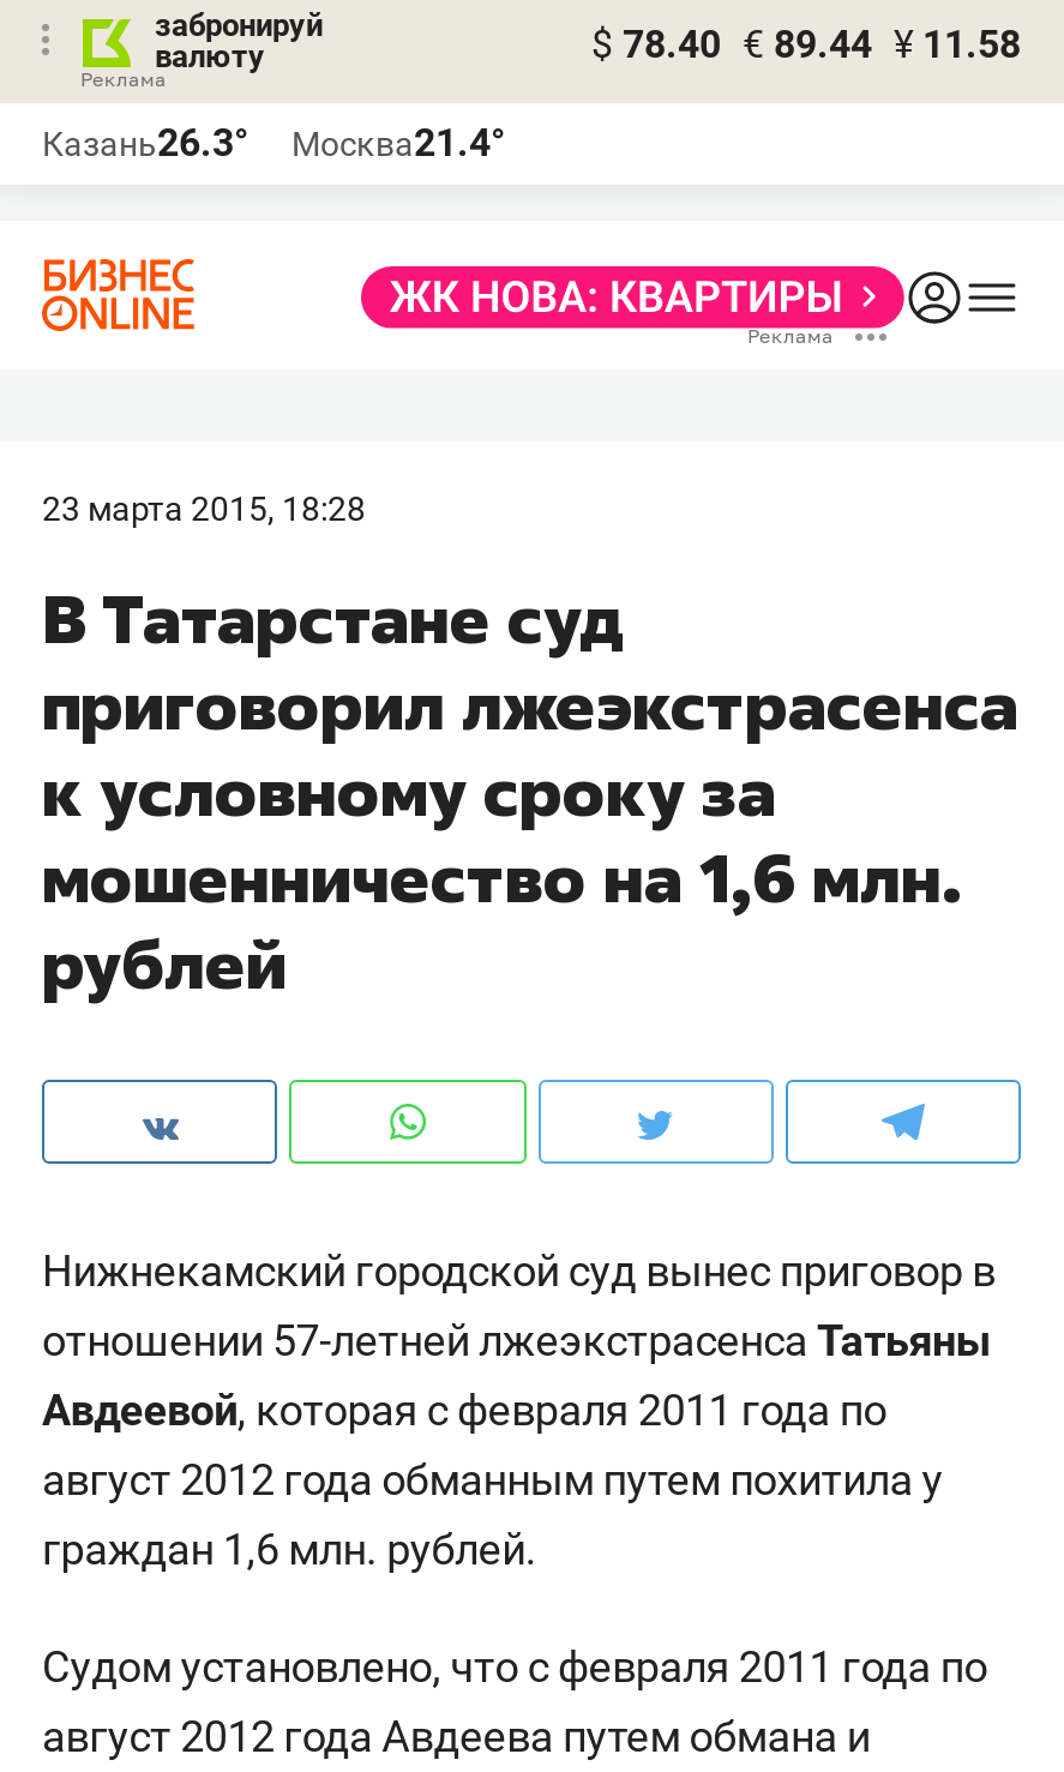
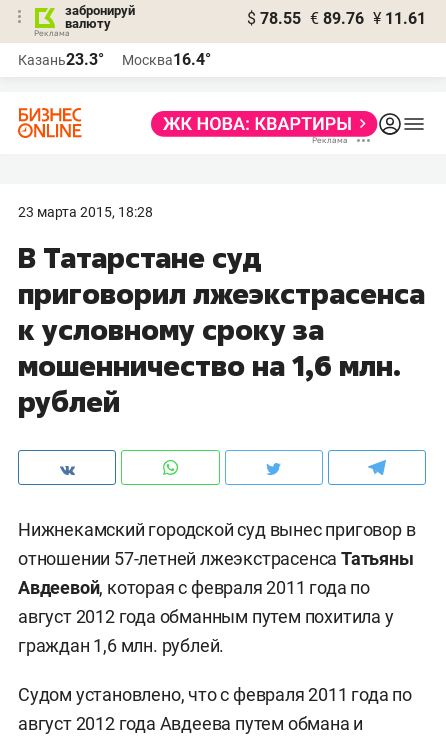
- $ 78.40 € 89.44 ¥ 11.58
+ $ 78.55 € 89.76 ¥ 11.61

- Казань26.3°
+ Казань23.3°

- Москва21.4°
+ Москва16.4°
